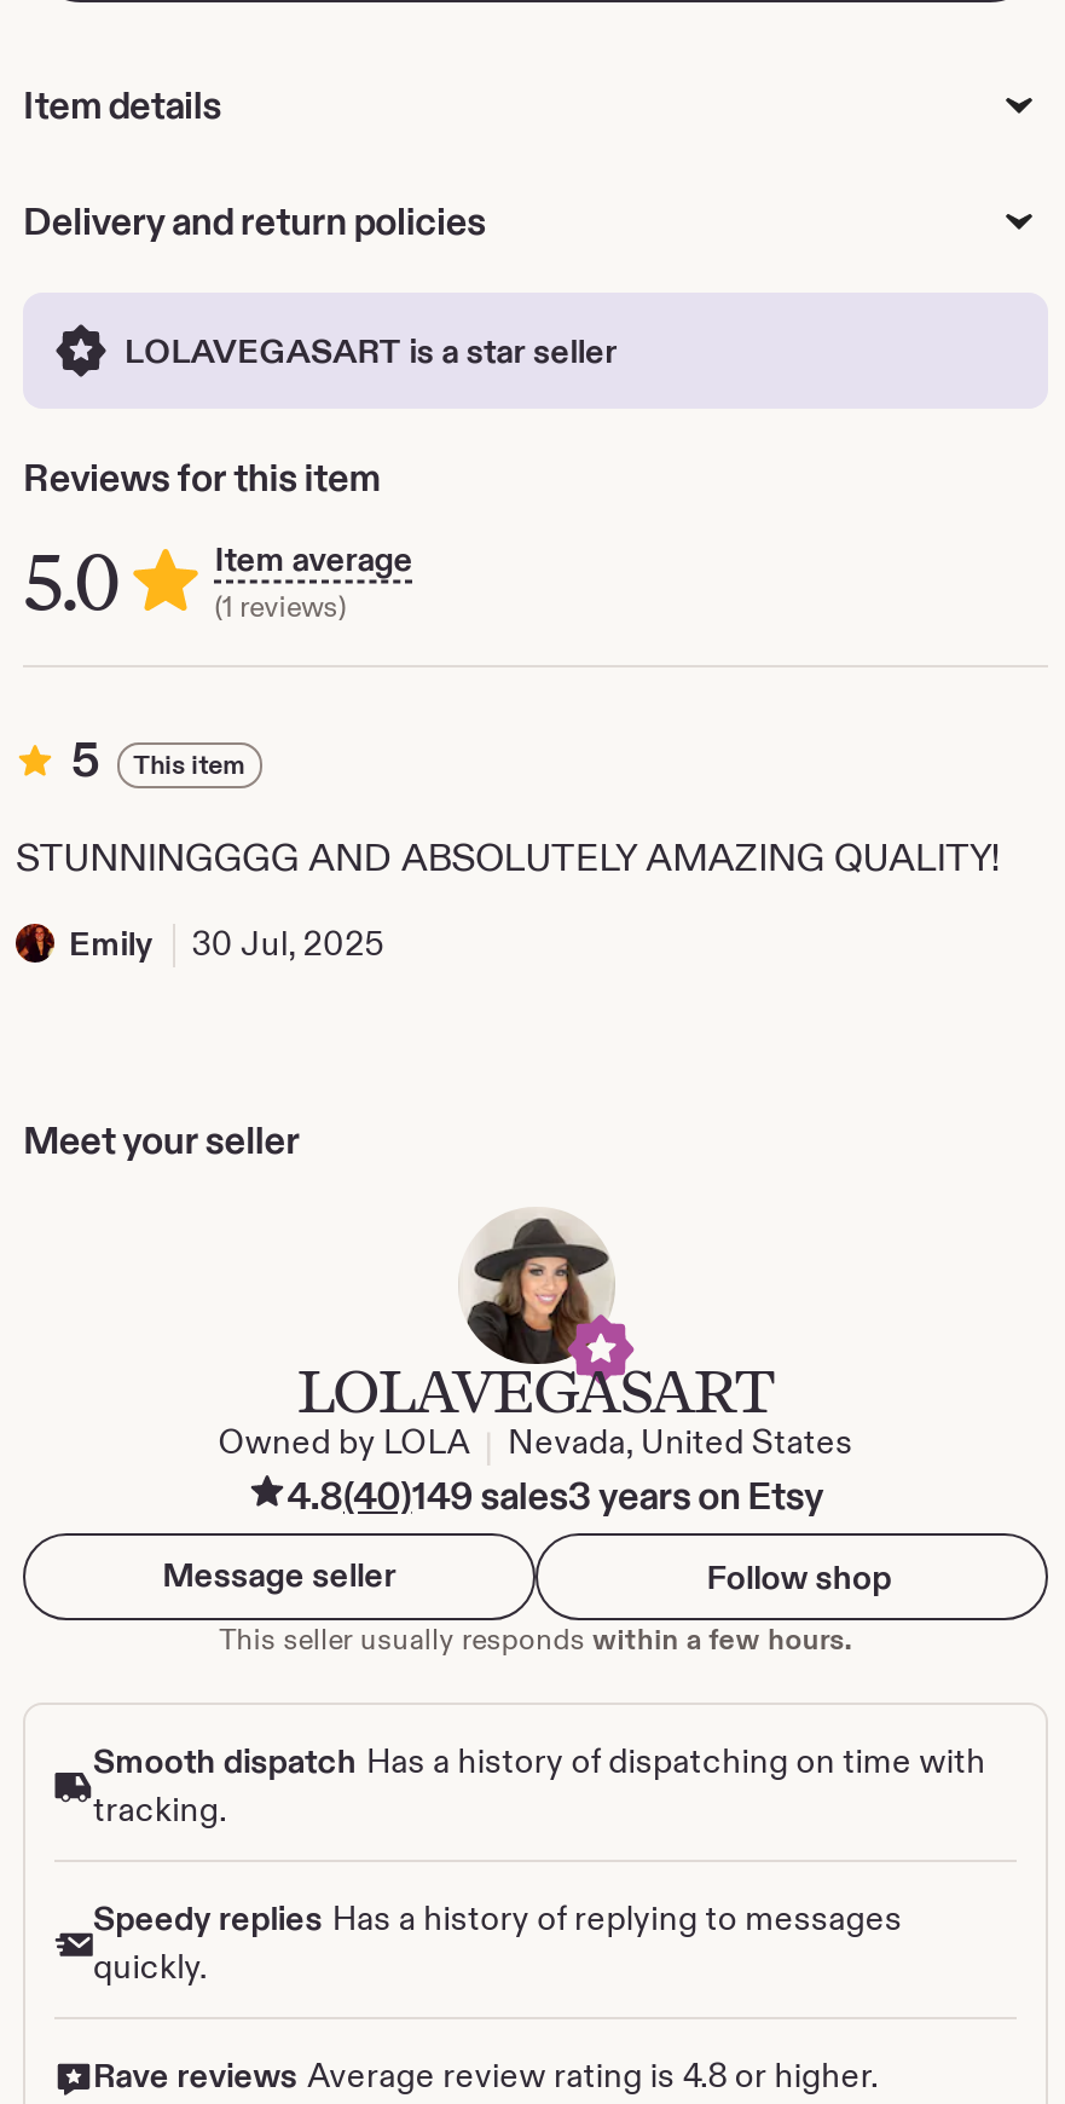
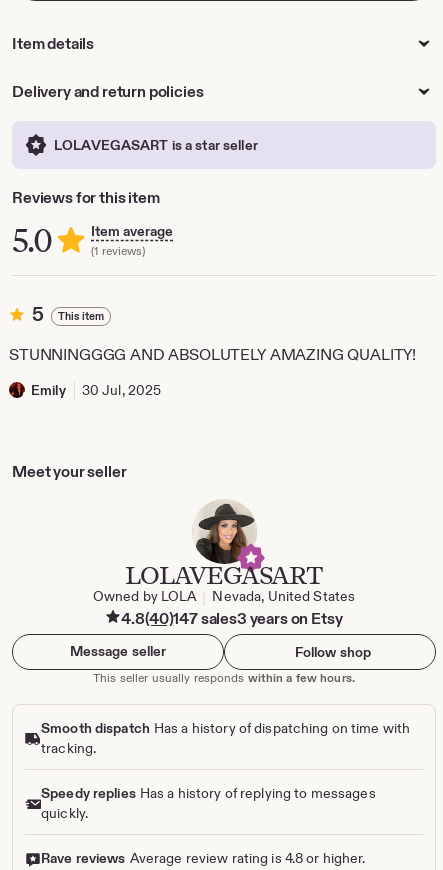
- 4.8(40)149 sales3 years on Etsy
+ 4.8(40)147 sales3 years on Etsy
